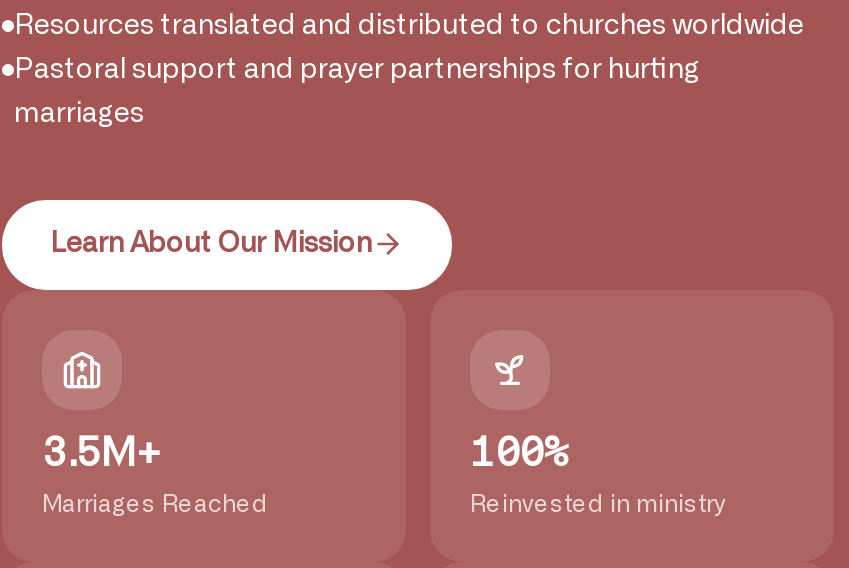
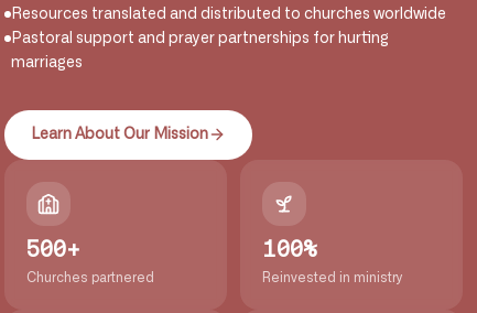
- 3.5M+
- Marriages Reached
+ 500+
+ Churches partnered
